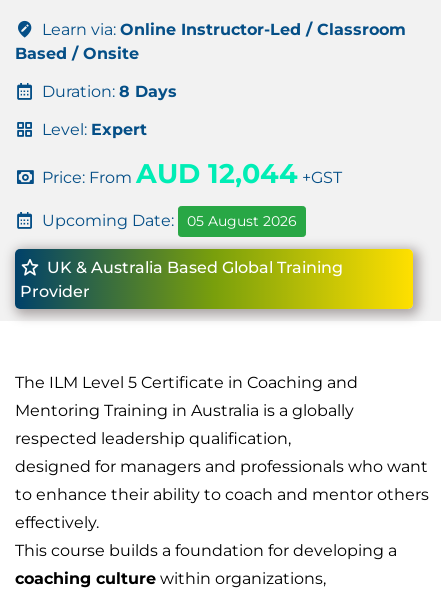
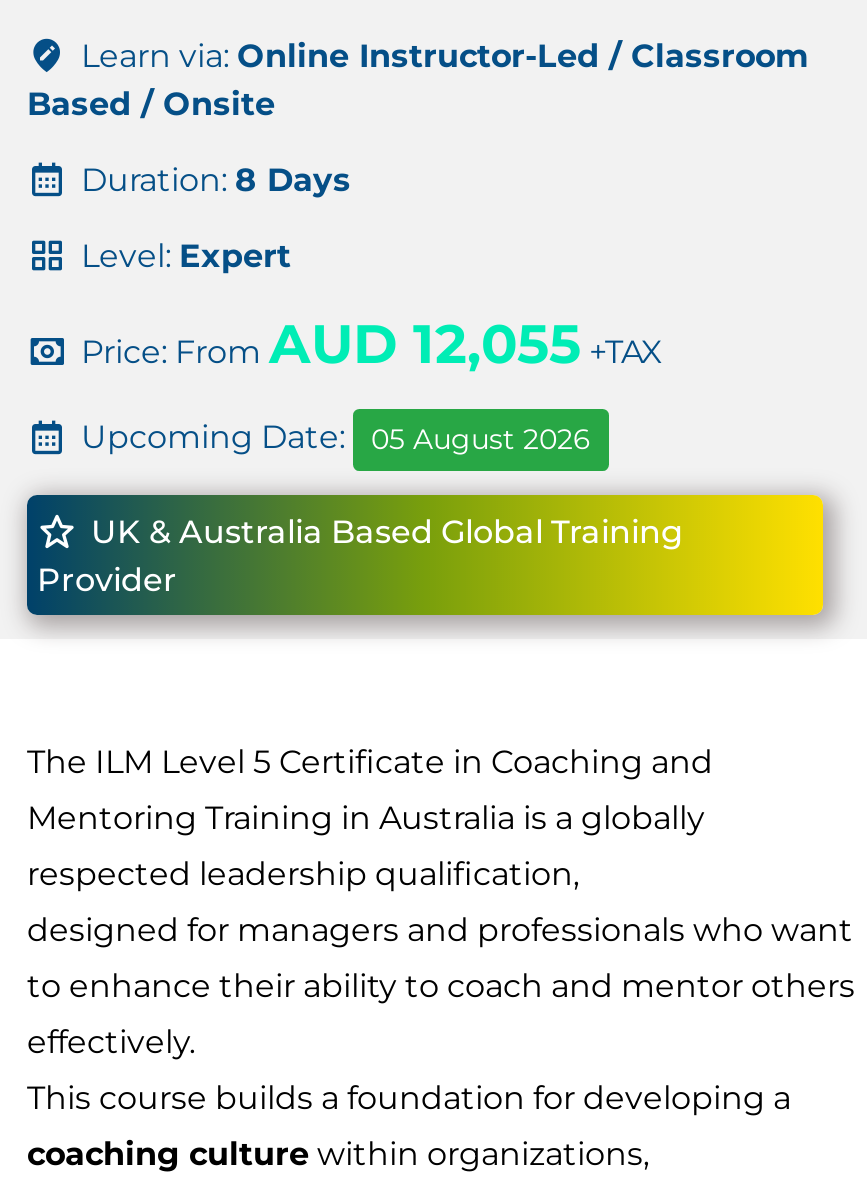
- Price: FromAUD 12,044 +GST
+ Price: FromAUD 12,055 +TAX
